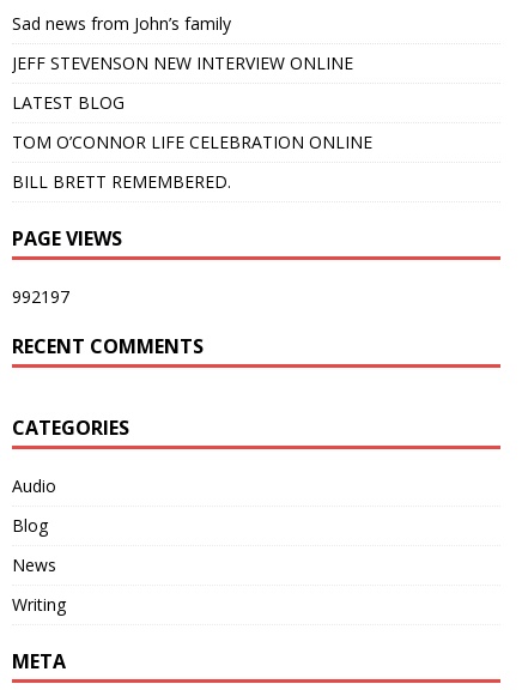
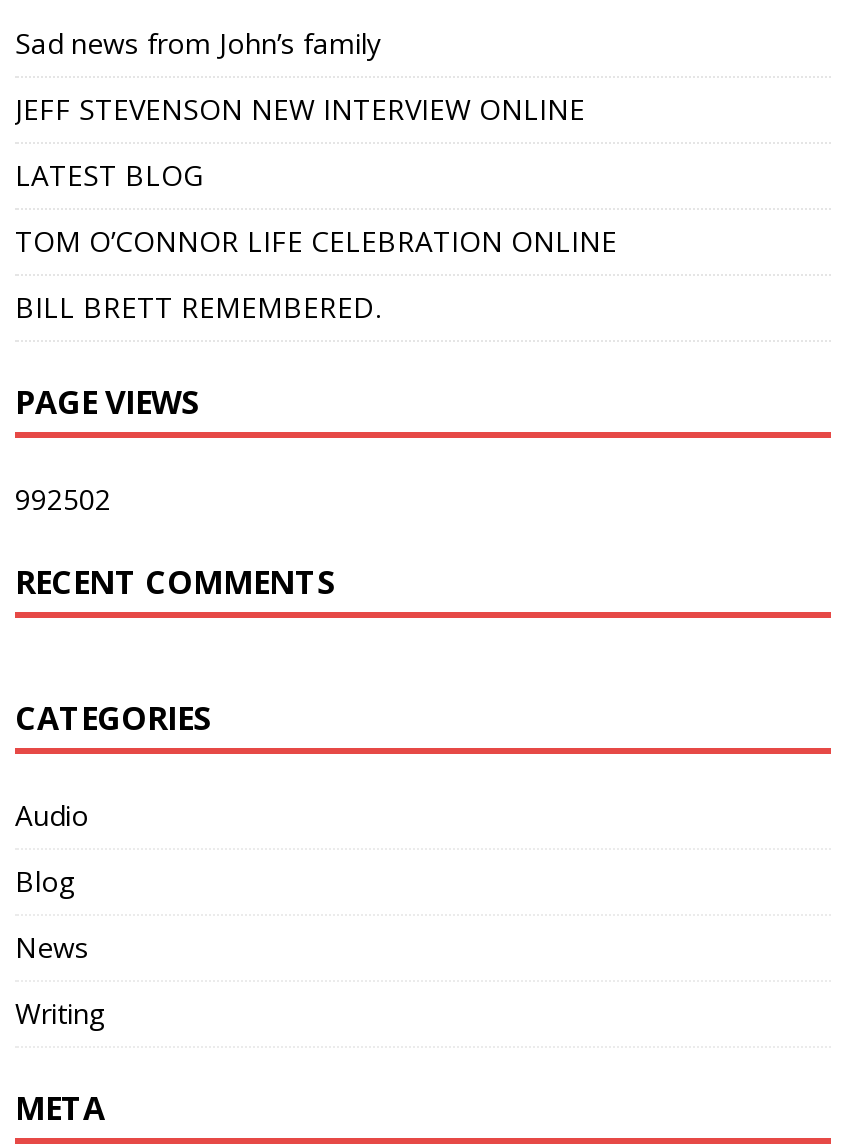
- 992197
+ 992502
